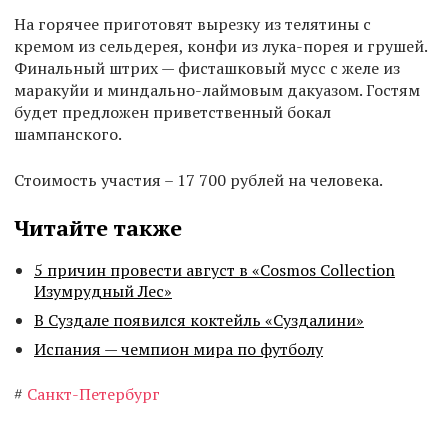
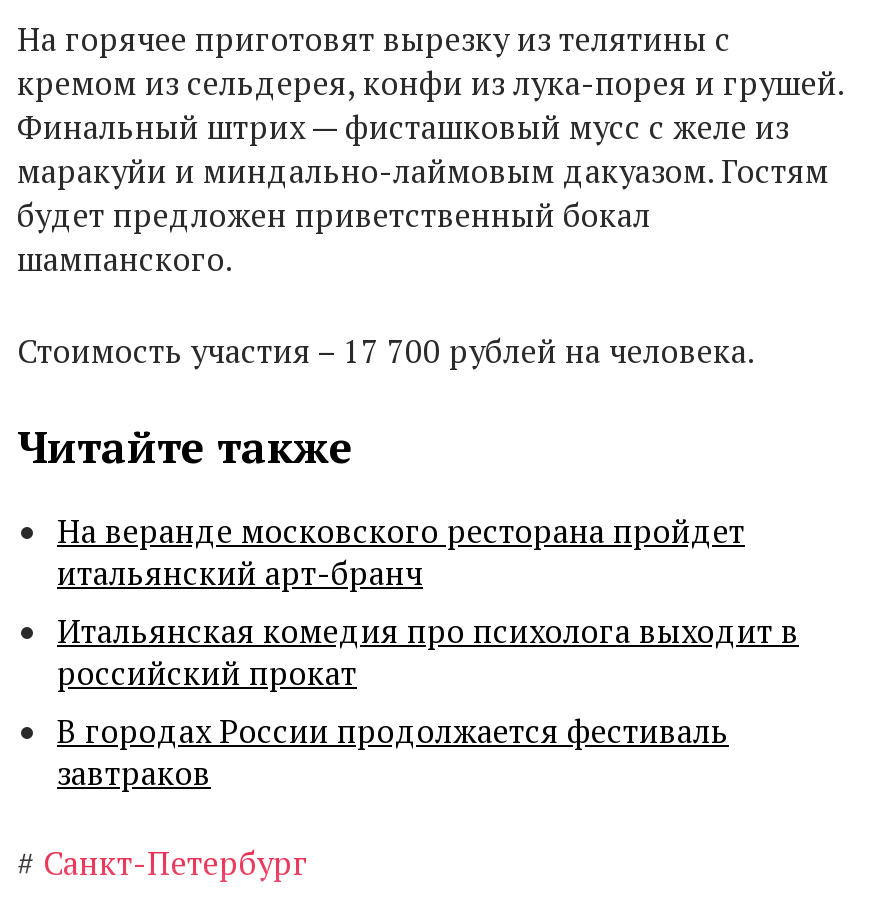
- 5 причин провести август в «Cosmos Collection
- Изумрудный Лес»
- В Суздале появился коктейль «Суздалини»
- Испания — чемпион мира по футболу
+ На веранде московского ресторана пройдет
+ итальянский арт-бранч
+ Итальянская комедия про психолога выходит в
+ российский прокат
+ В городах России продолжается фестиваль
+ завтраков
